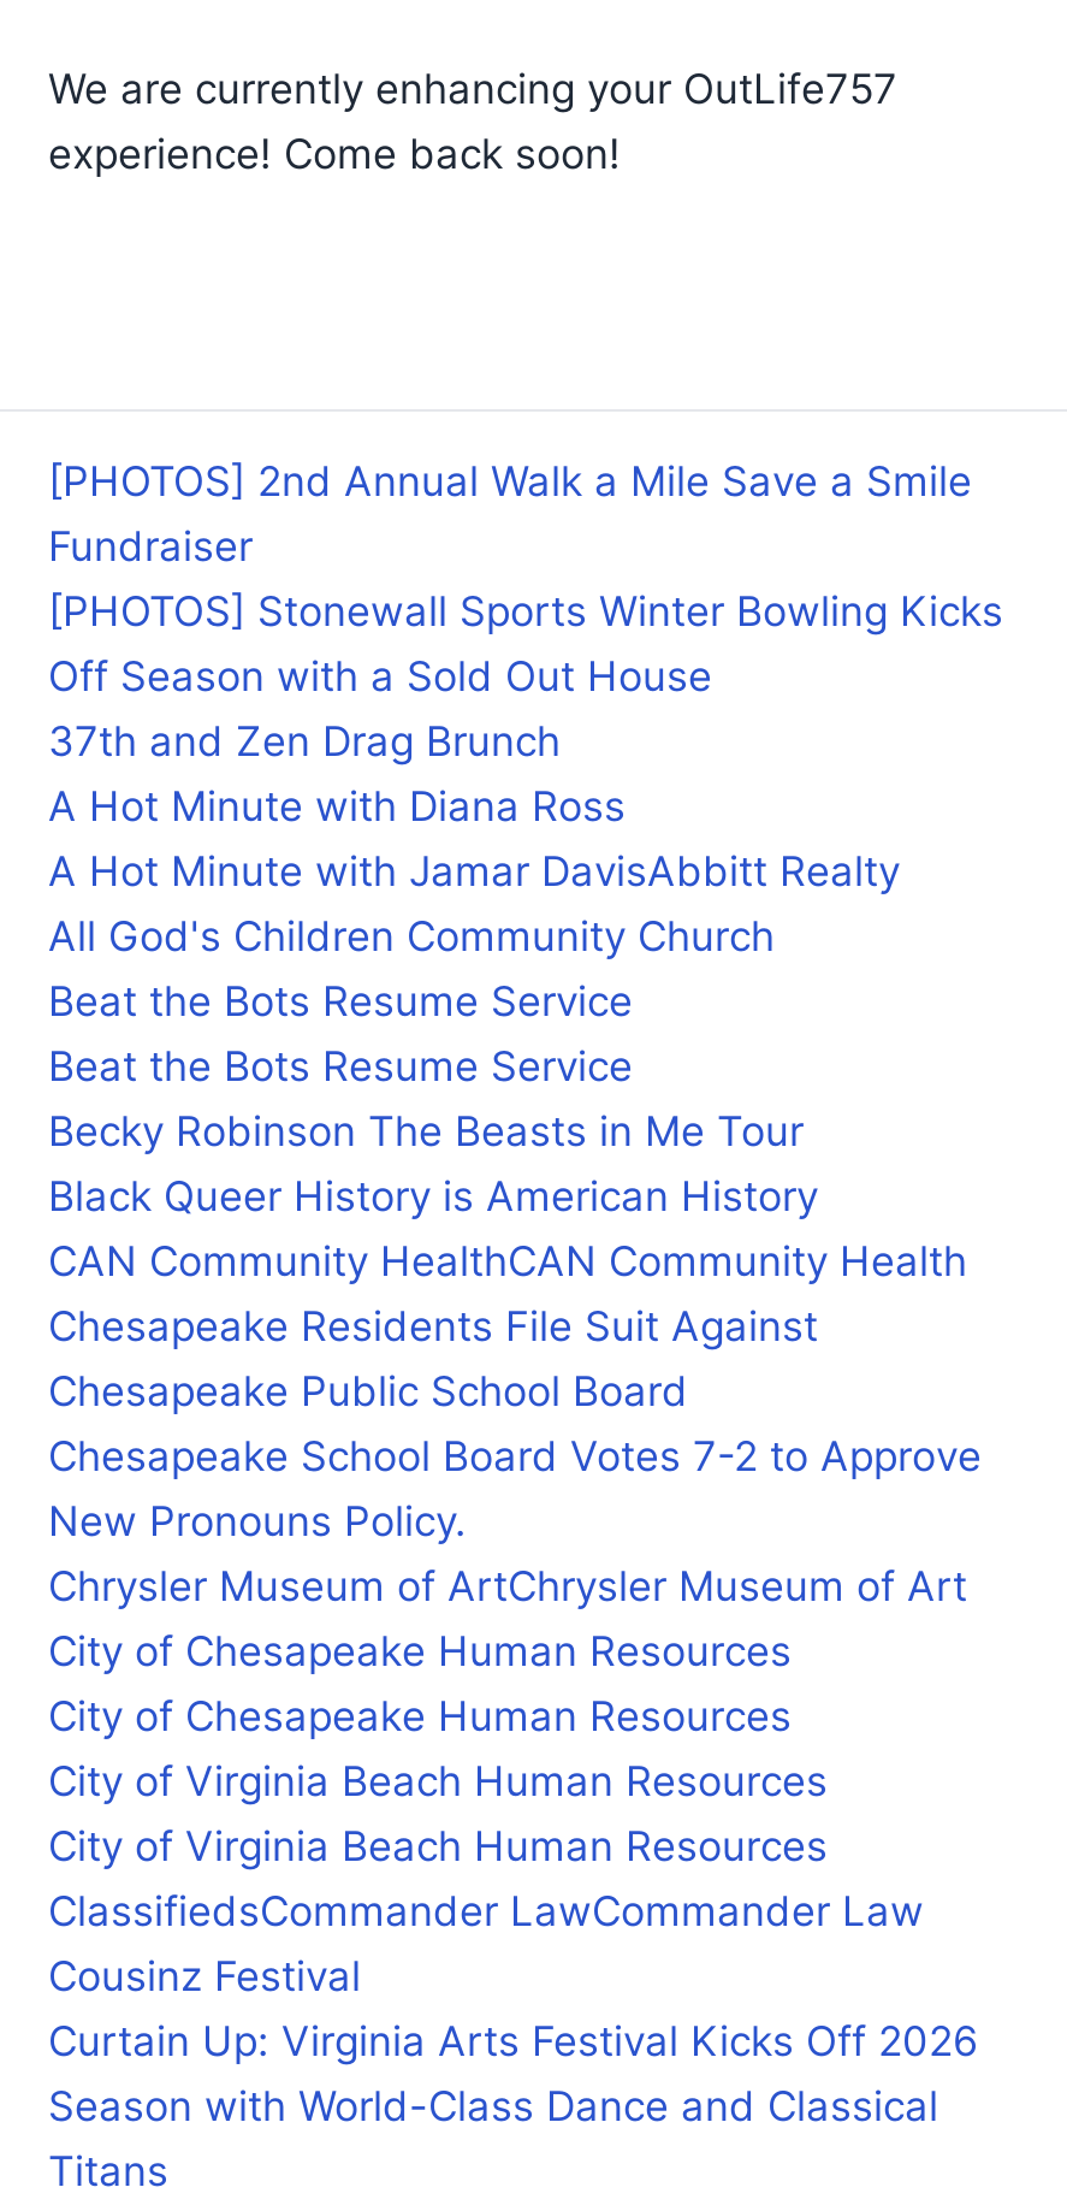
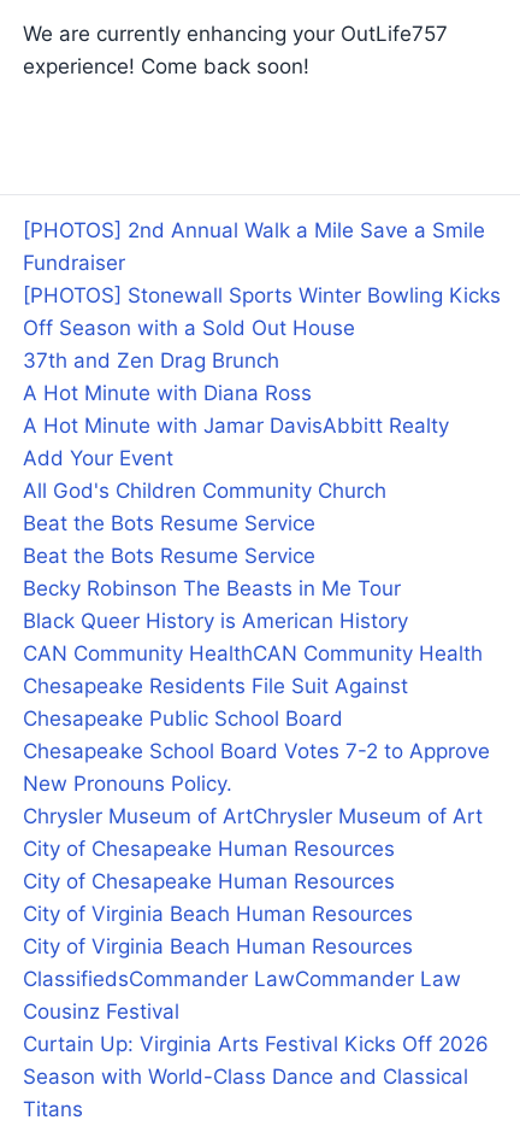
+ Add Your Event
